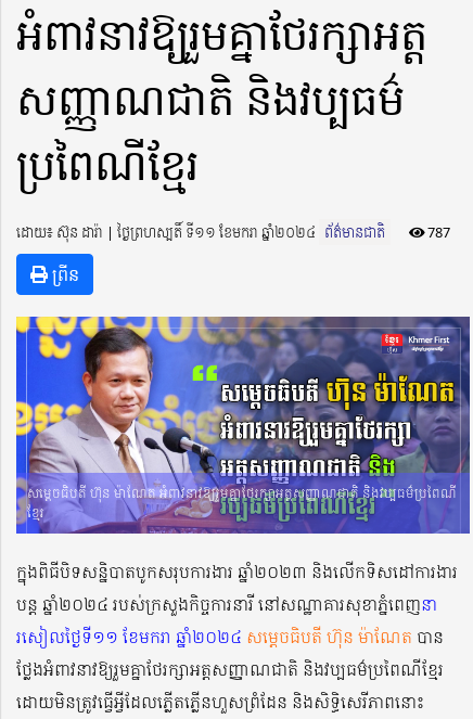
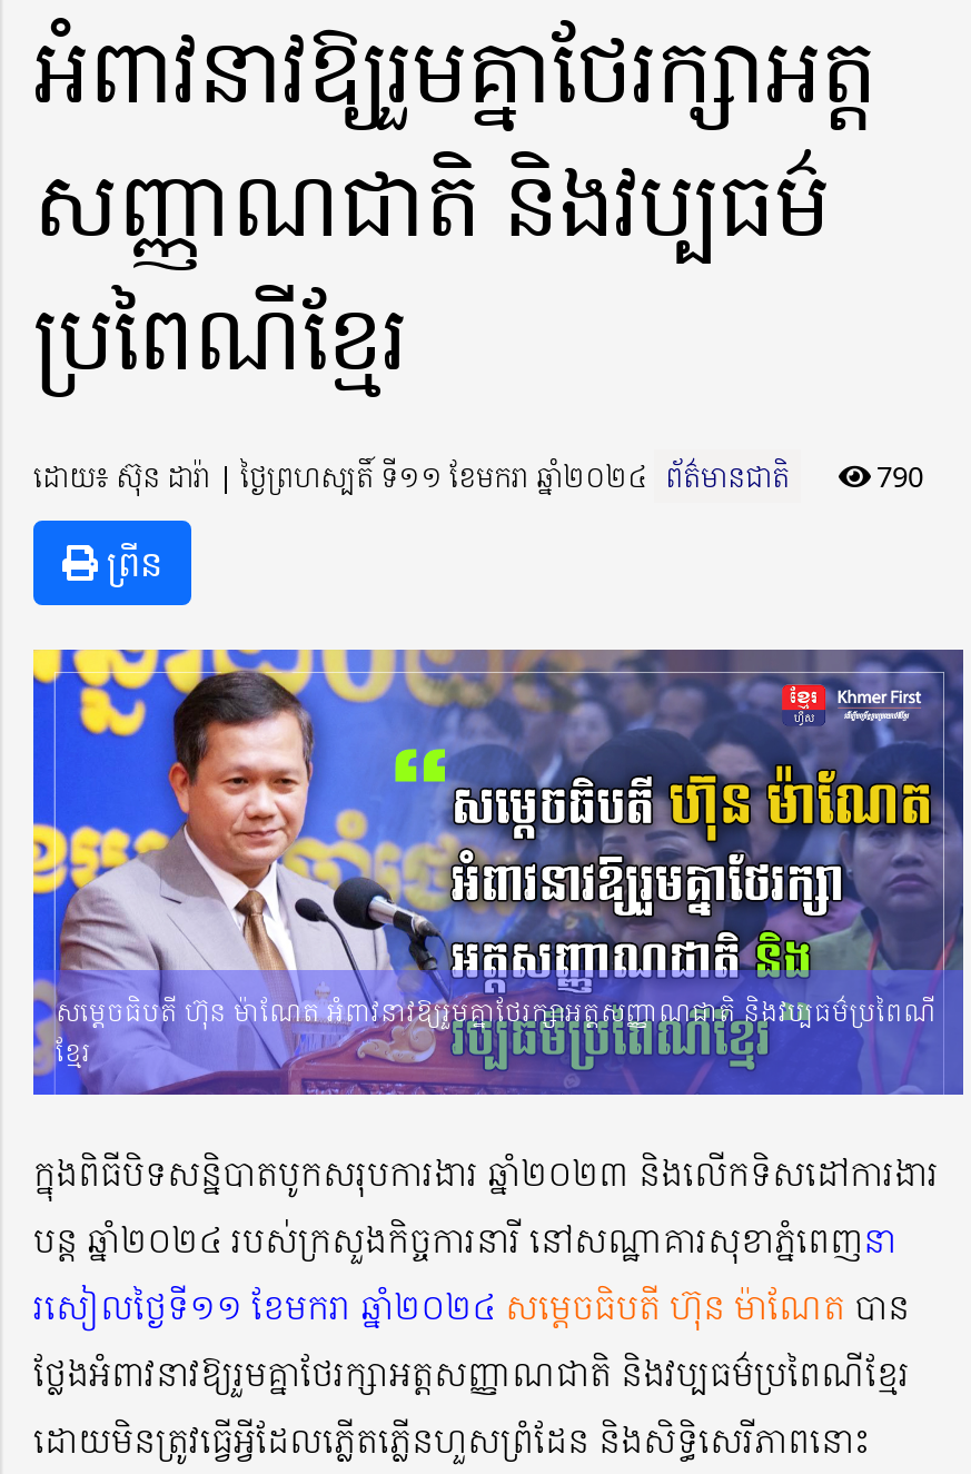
- 787
+ 790
